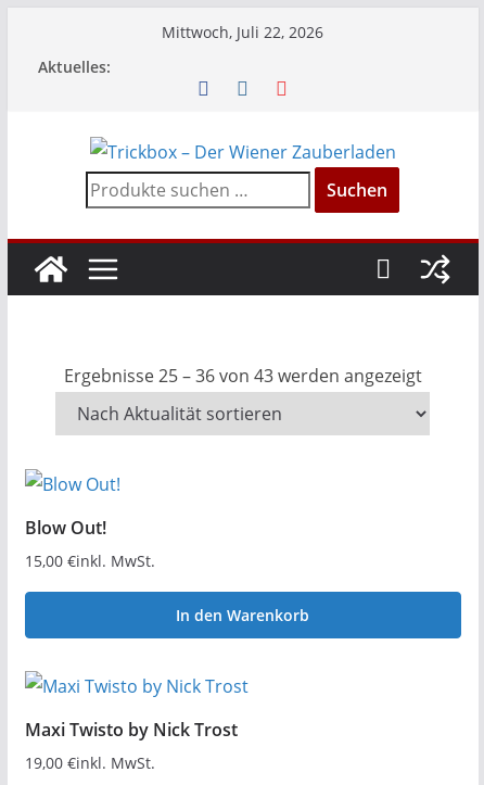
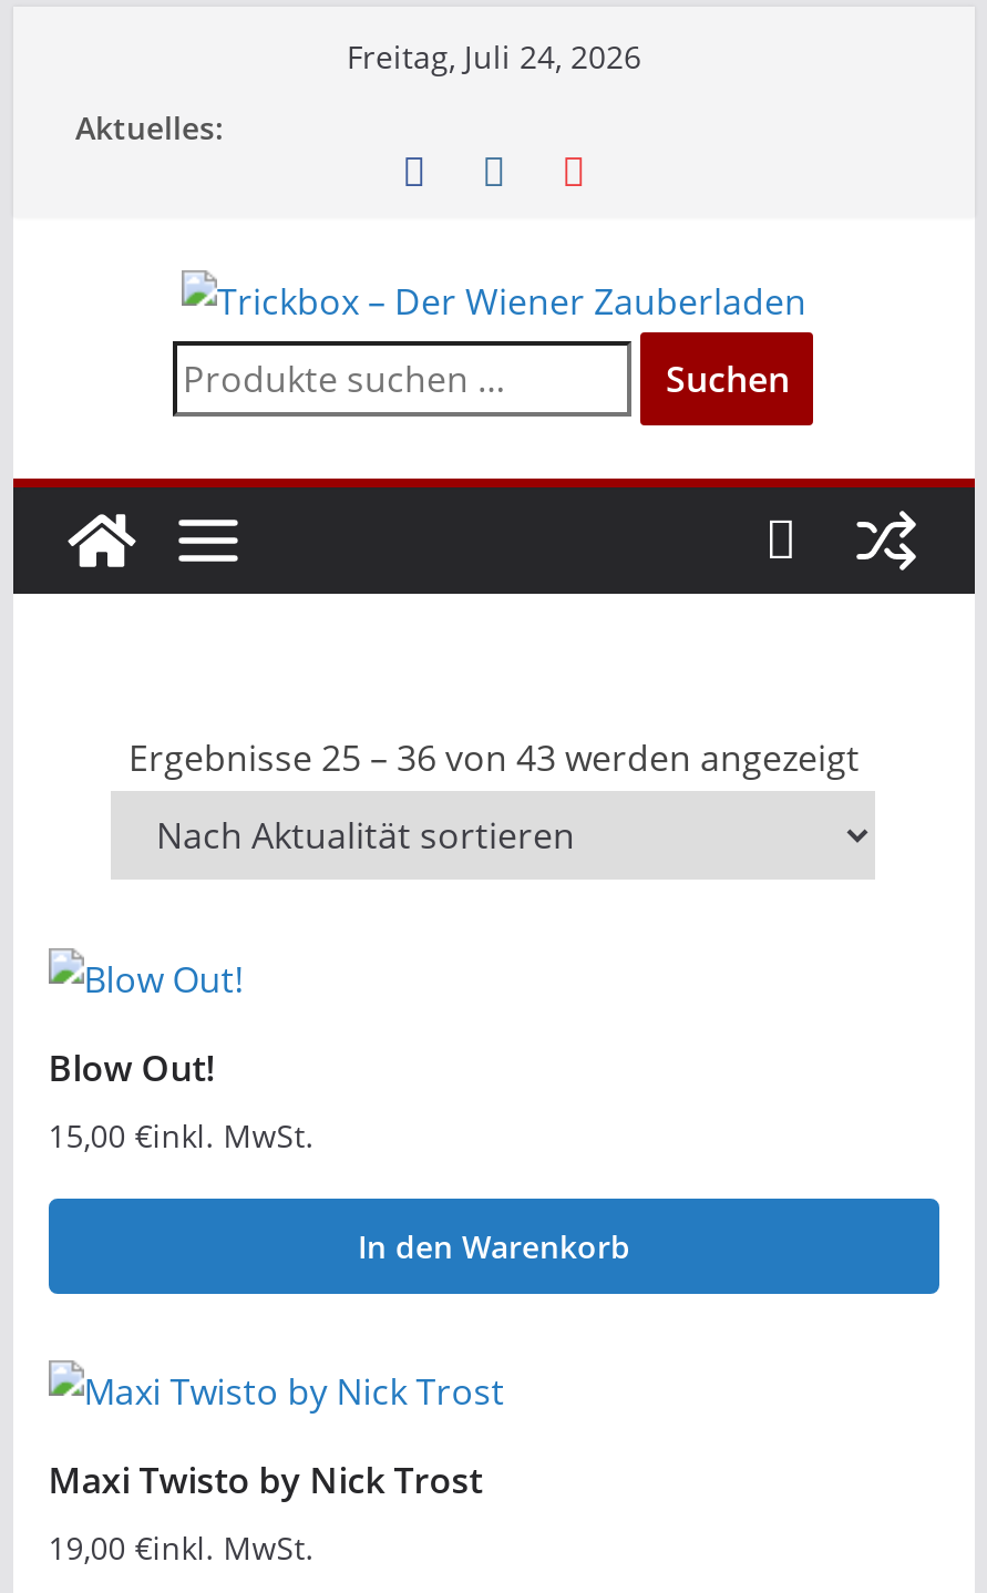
- Mittwoch, Juli 22, 2026
+ Freitag, Juli 24, 2026
